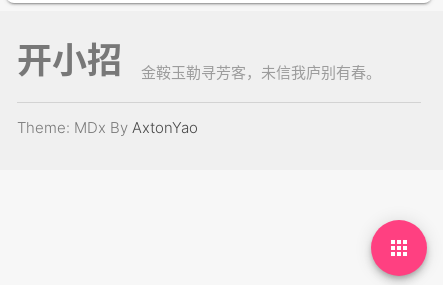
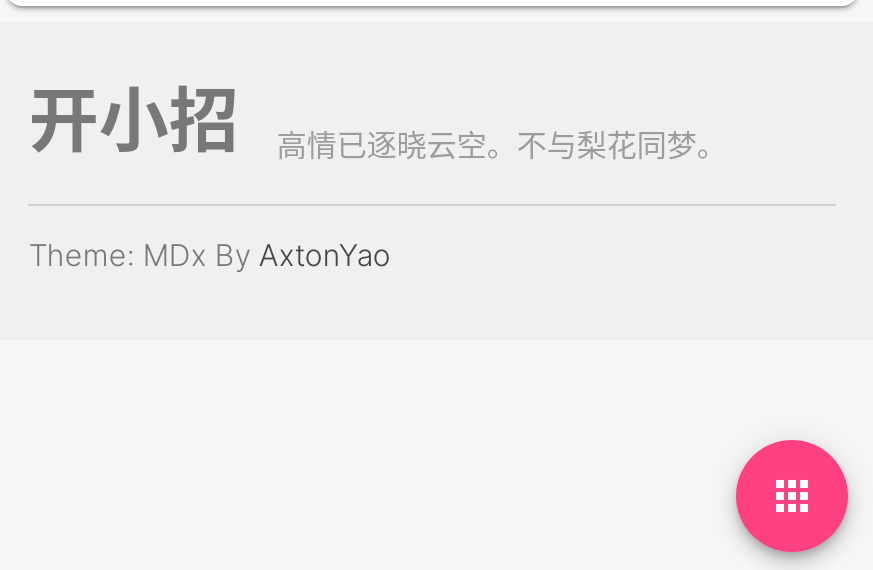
- 金鞍玉勒寻芳客，未信我庐别有春。
+ 高情已逐晓云空。不与梨花同梦。
